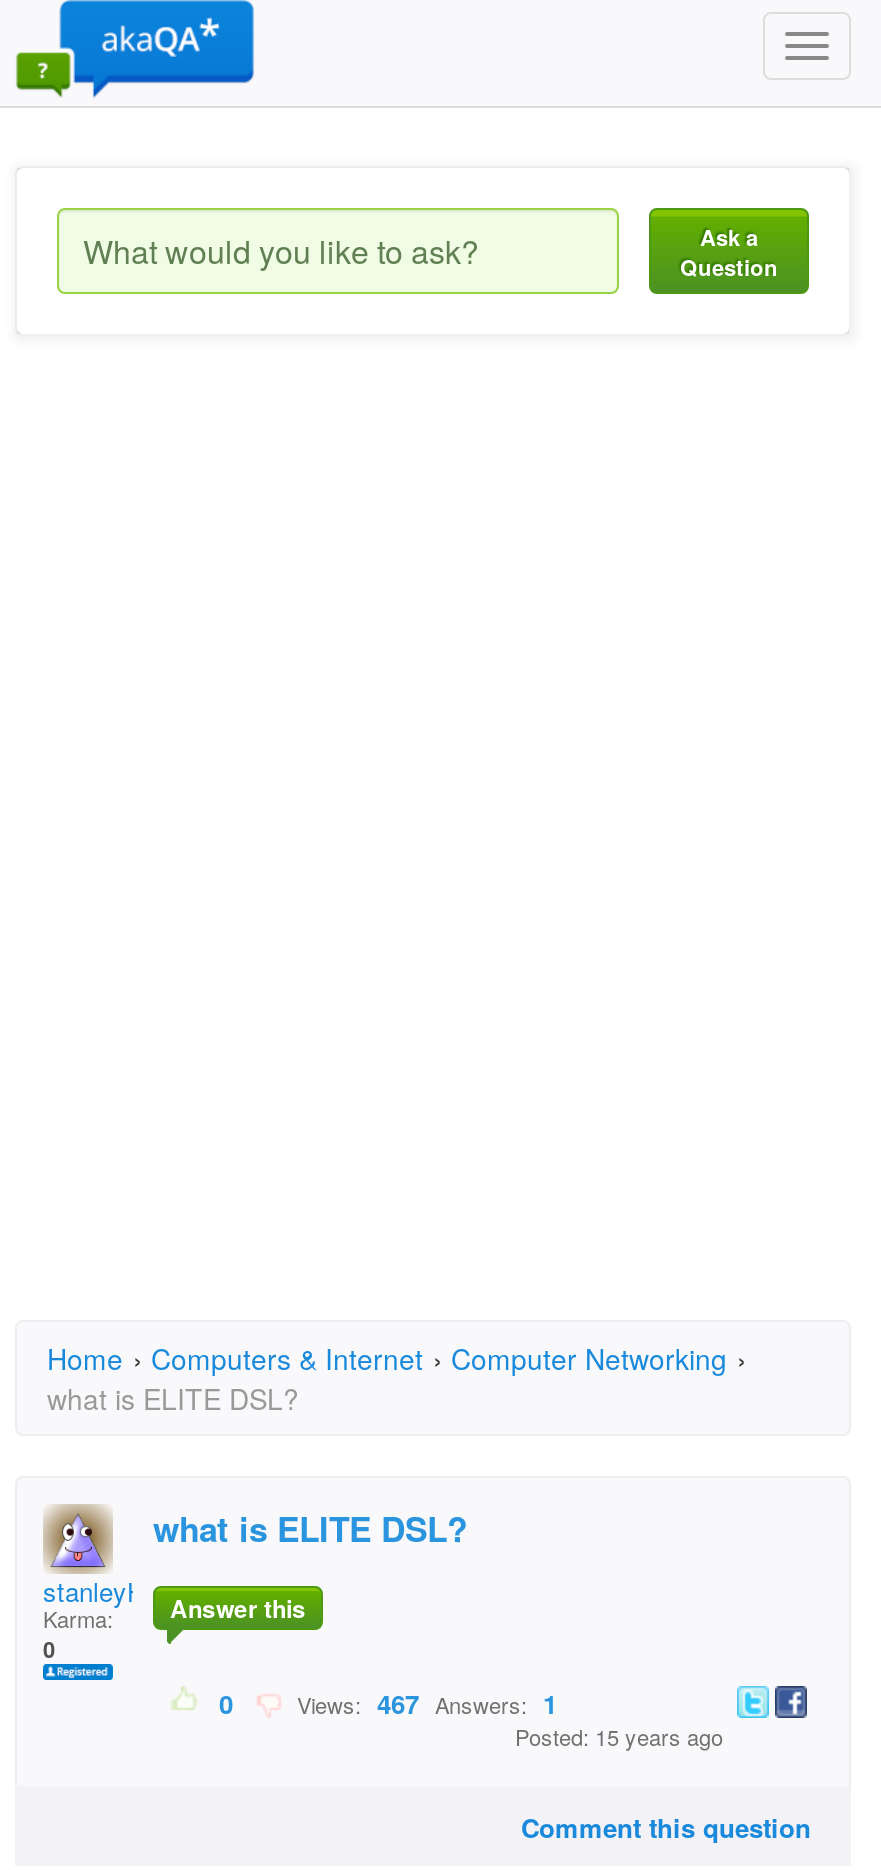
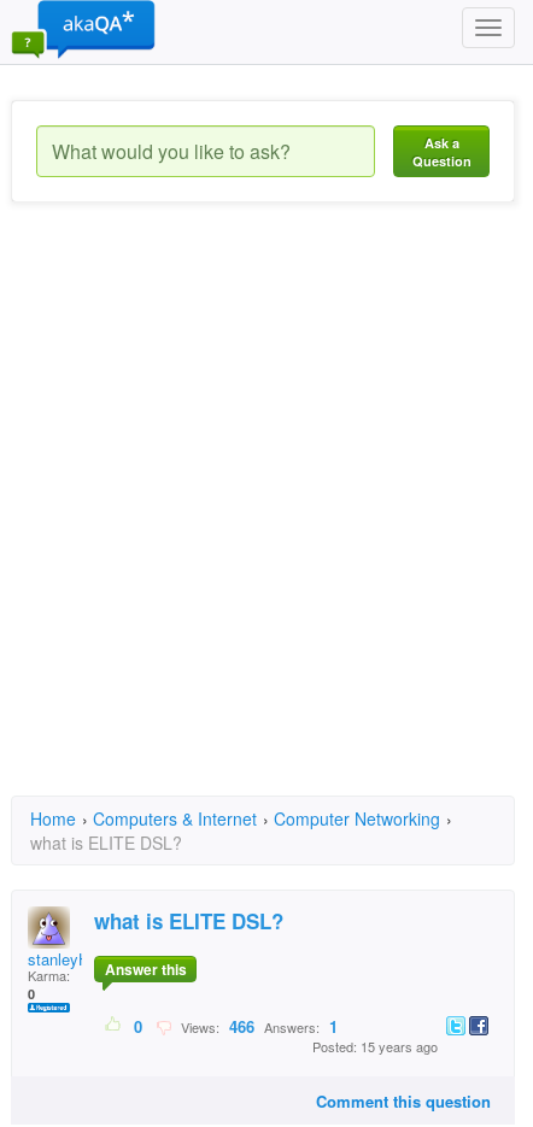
- Views: 467 Answers: 1
+ Views: 466 Answers: 1
